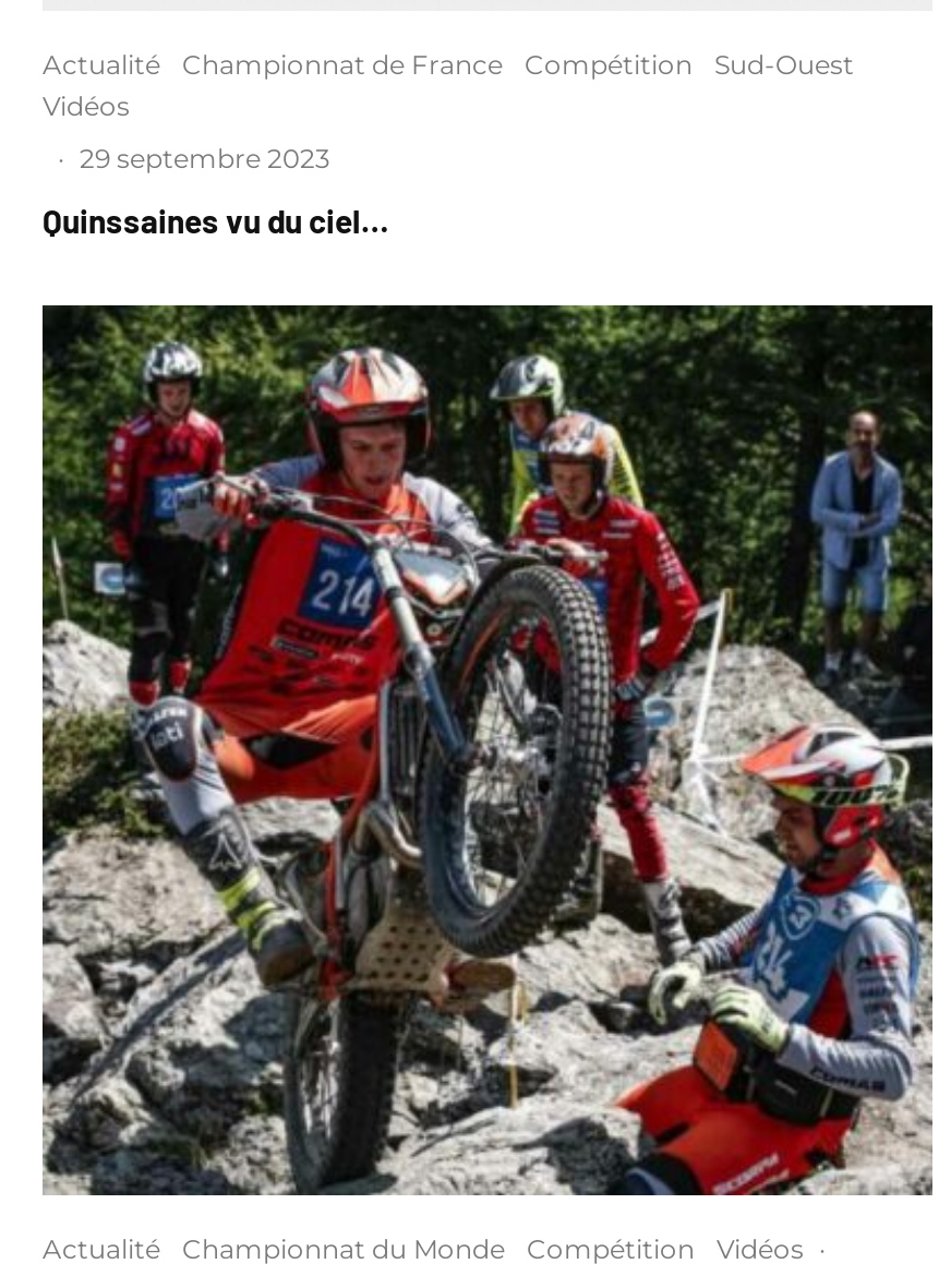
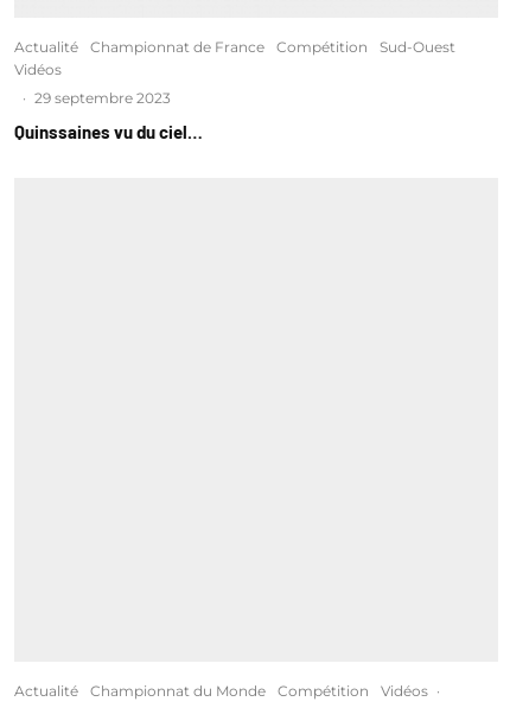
- [image]
